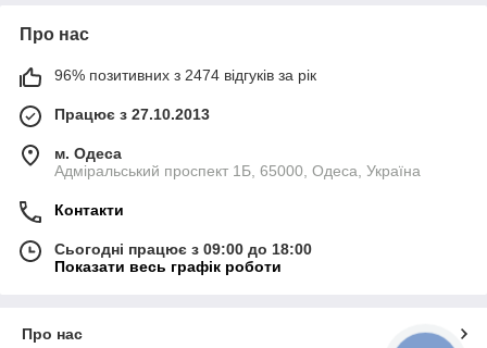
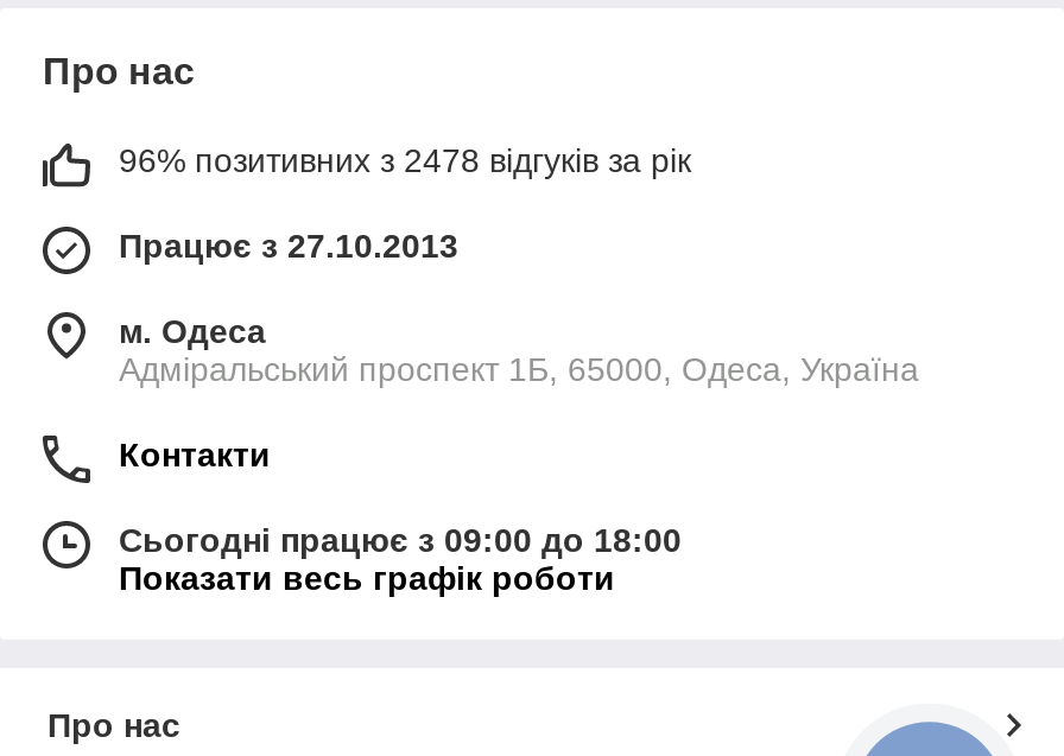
- 96% позитивних з 2474 відгуків за рік
+ 96% позитивних з 2478 відгуків за рік
